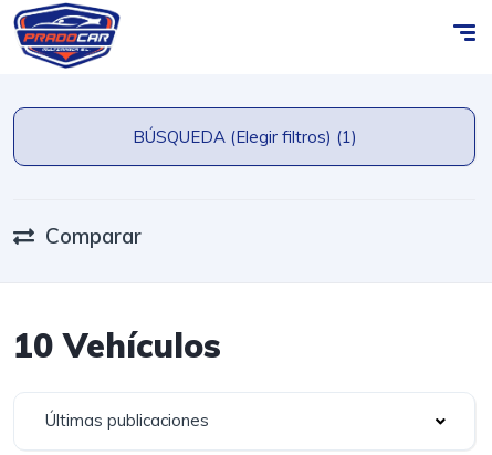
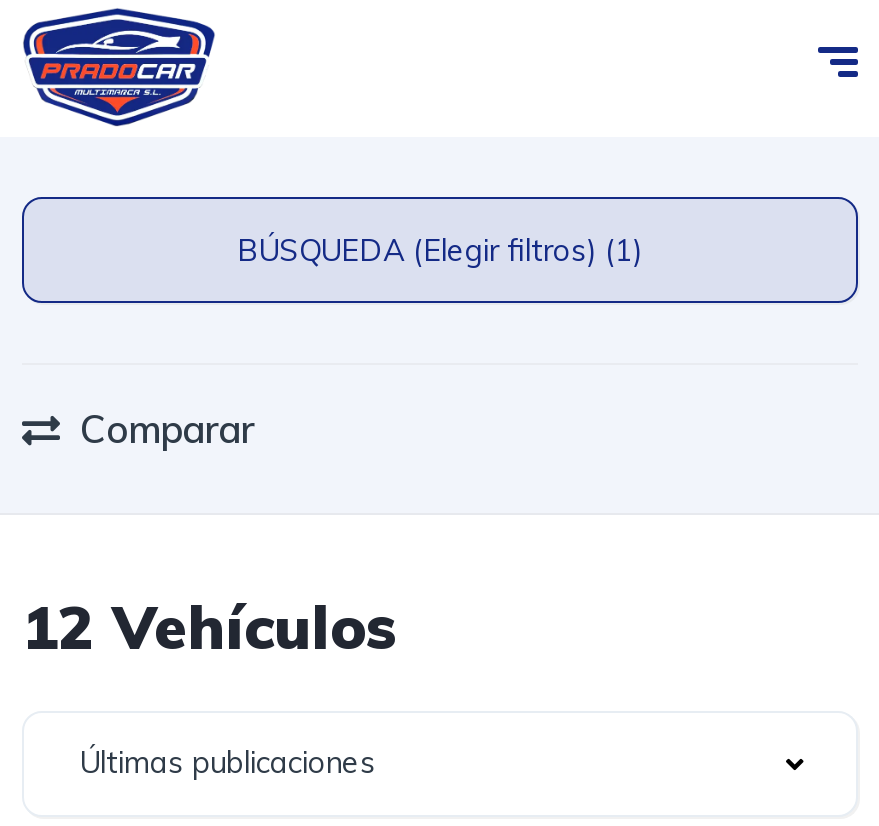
- 10 Vehículos
+ 12 Vehículos
